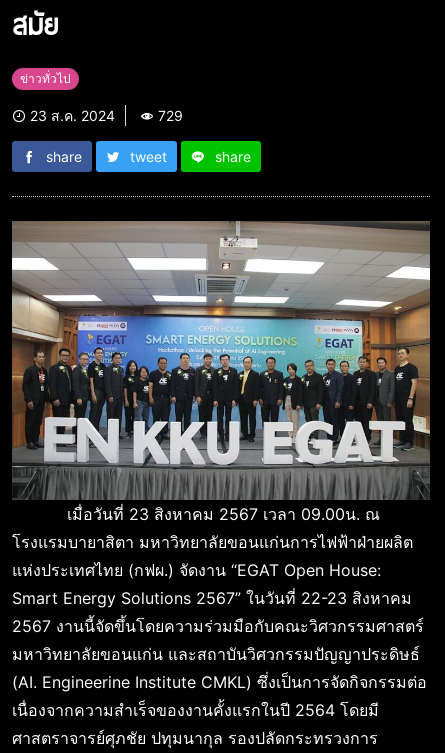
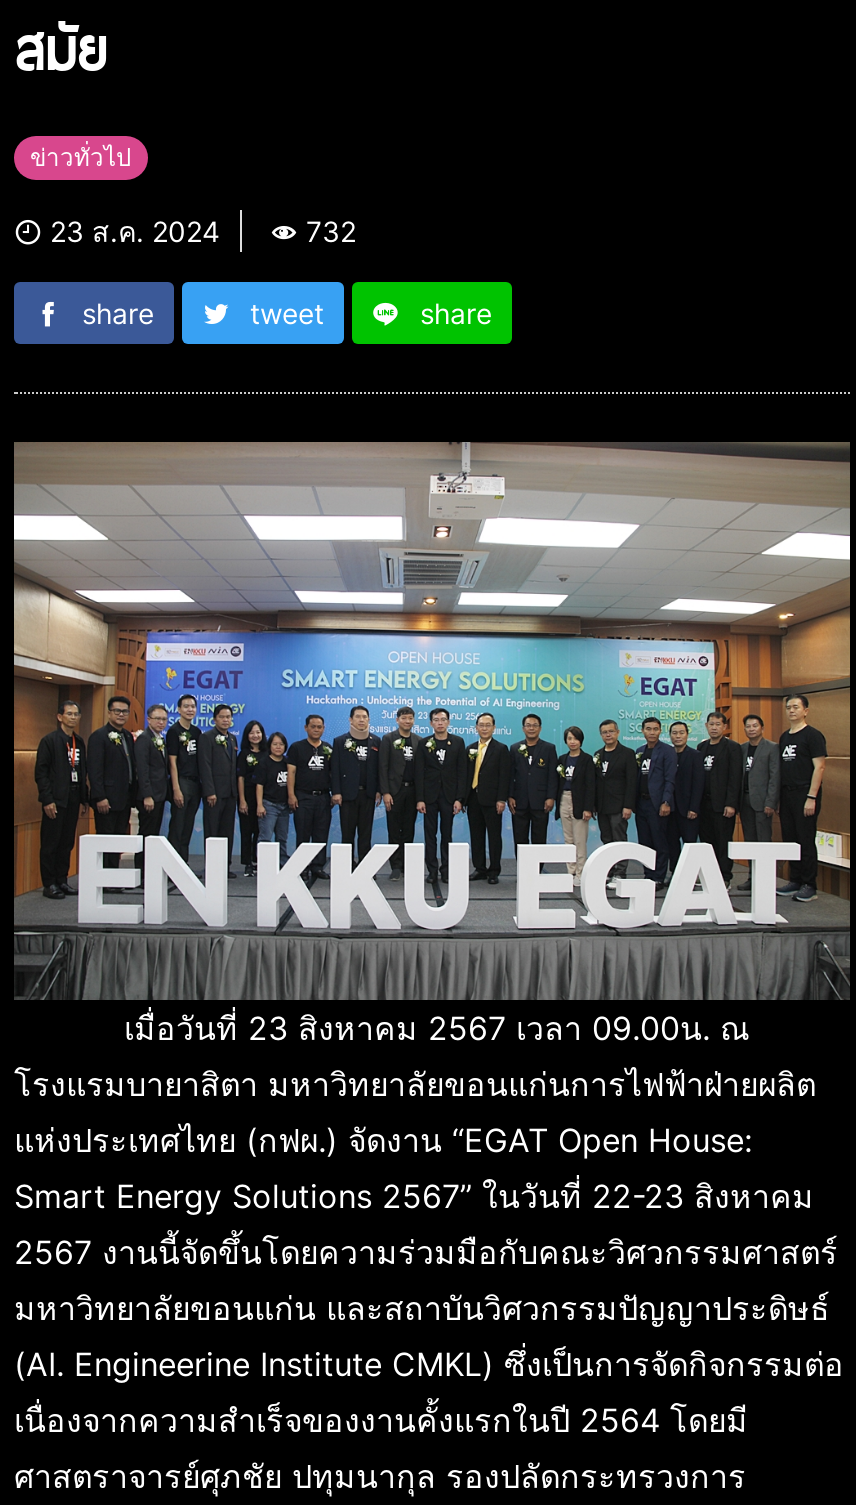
- 729
+ 732
